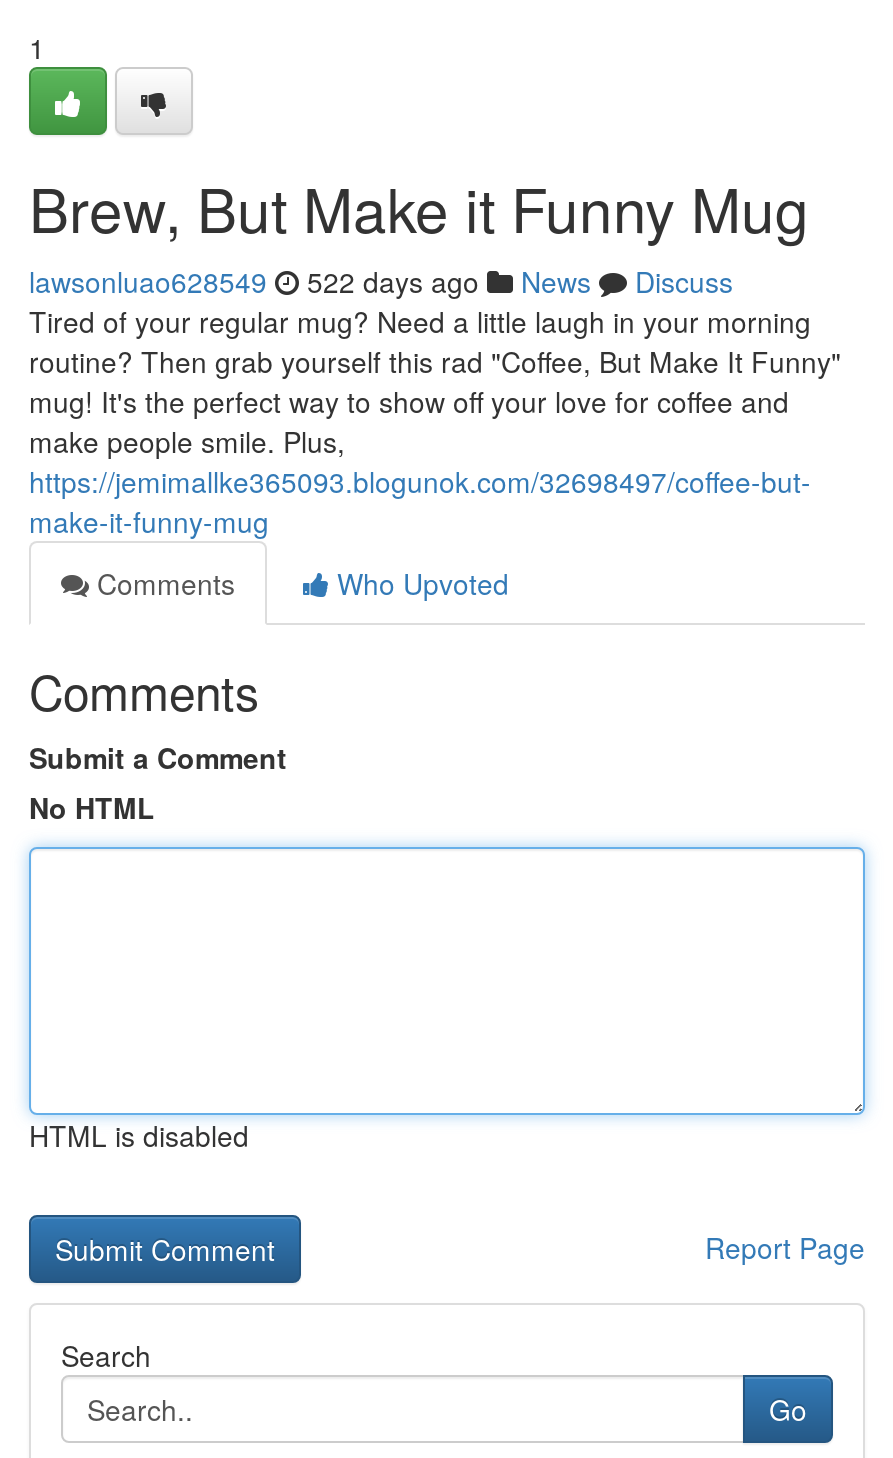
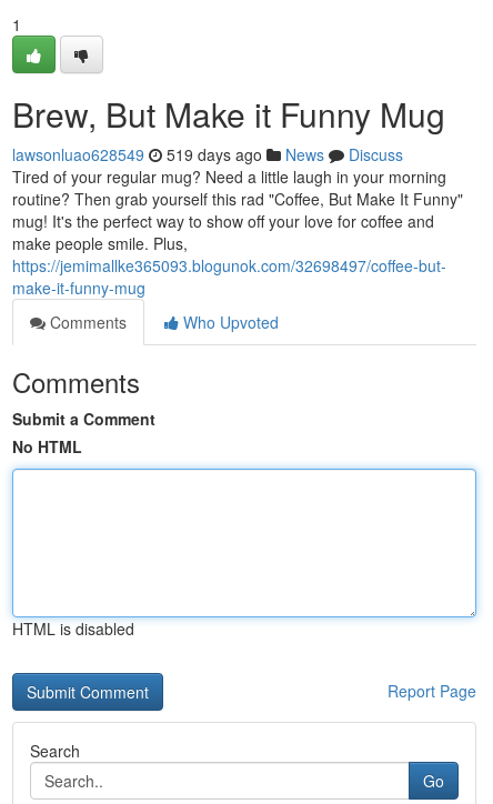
- lawsonluao628549 522 days ago News Discuss
+ lawsonluao628549 519 days ago News Discuss
